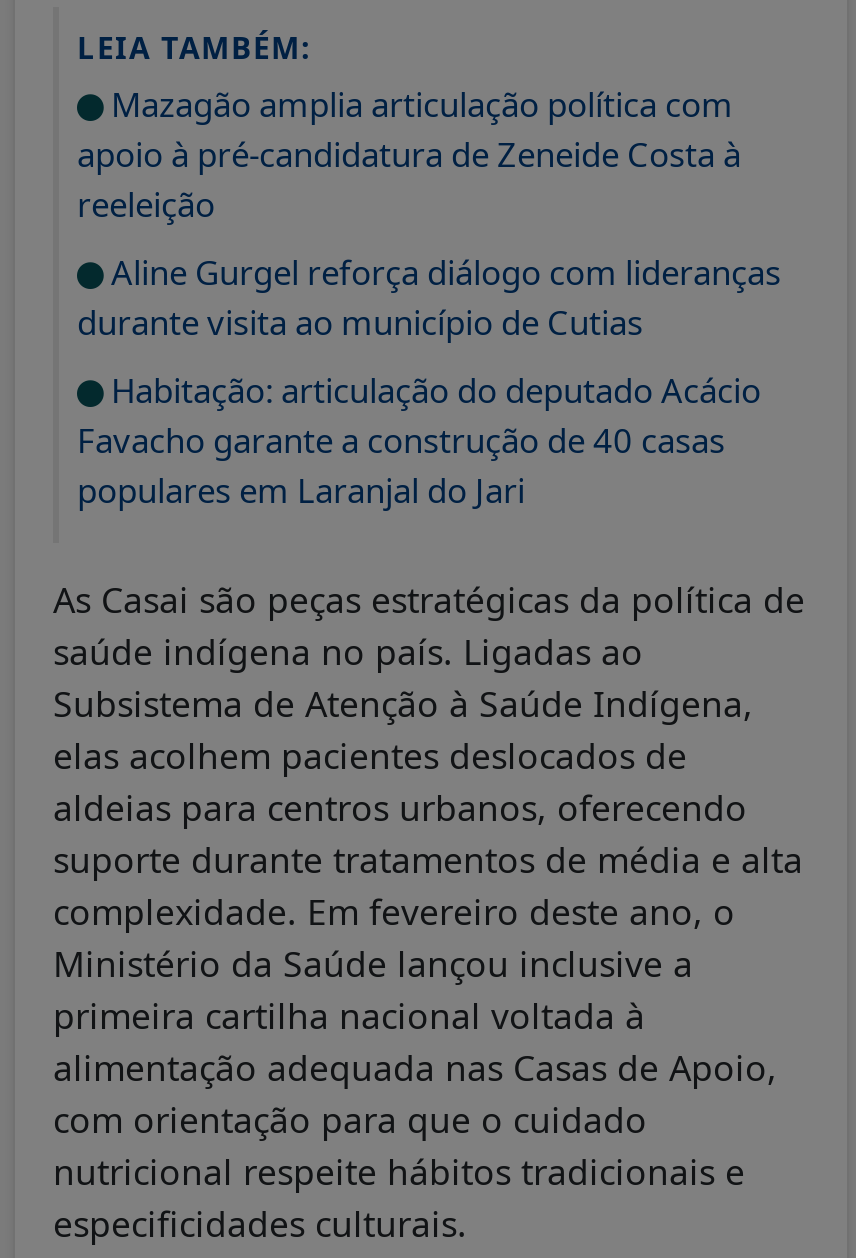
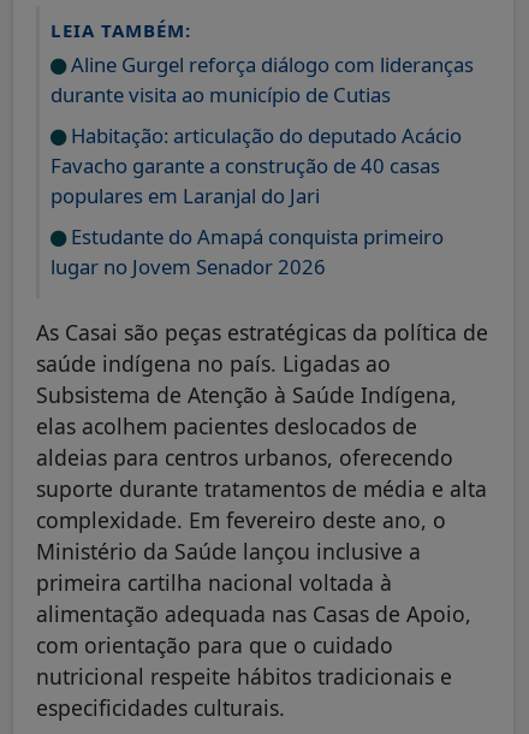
- Mazagão amplia articulação política com
- apoio à pré-candidatura de Zeneide Costa à
- reeleição

moved up: Aline Gurgel reforça diálogo com lideranças | durante visita ao município de Cutias | Habitação: articulação do deputado Acácio | Favacho garante a construção de 40 casas | populares em Laranjal do Jari

+ Estudante do Amapá conquista primeiro
+ lugar no Jovem Senador 2026
